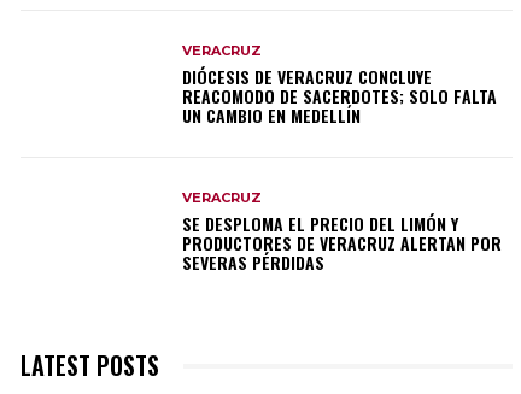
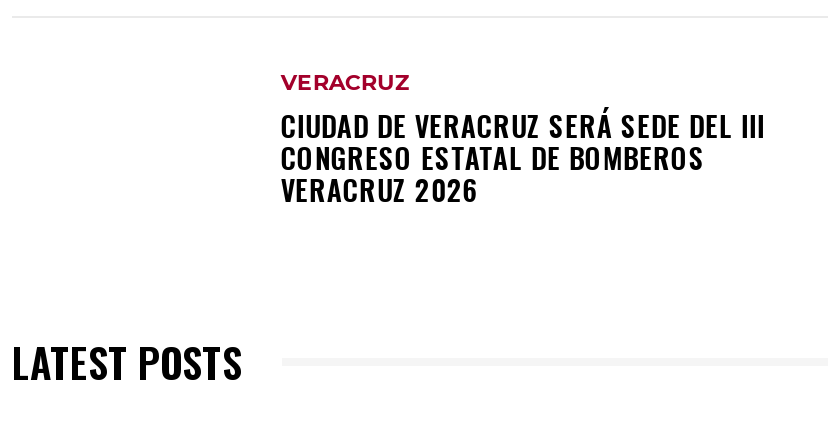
- DIÓCESIS DE VERACRUZ CONCLUYE
- REACOMODO DE SACERDOTES; SOLO FALTA
- UN CAMBIO EN MEDELLÍN
- VERACRUZ
- SE DESPLOMA EL PRECIO DEL LIMÓN Y
- PRODUCTORES DE VERACRUZ ALERTAN POR
- SEVERAS PÉRDIDAS
+ CIUDAD DE VERACRUZ SERÁ SEDE DEL III
+ CONGRESO ESTATAL DE BOMBEROS
+ VERACRUZ 2026
